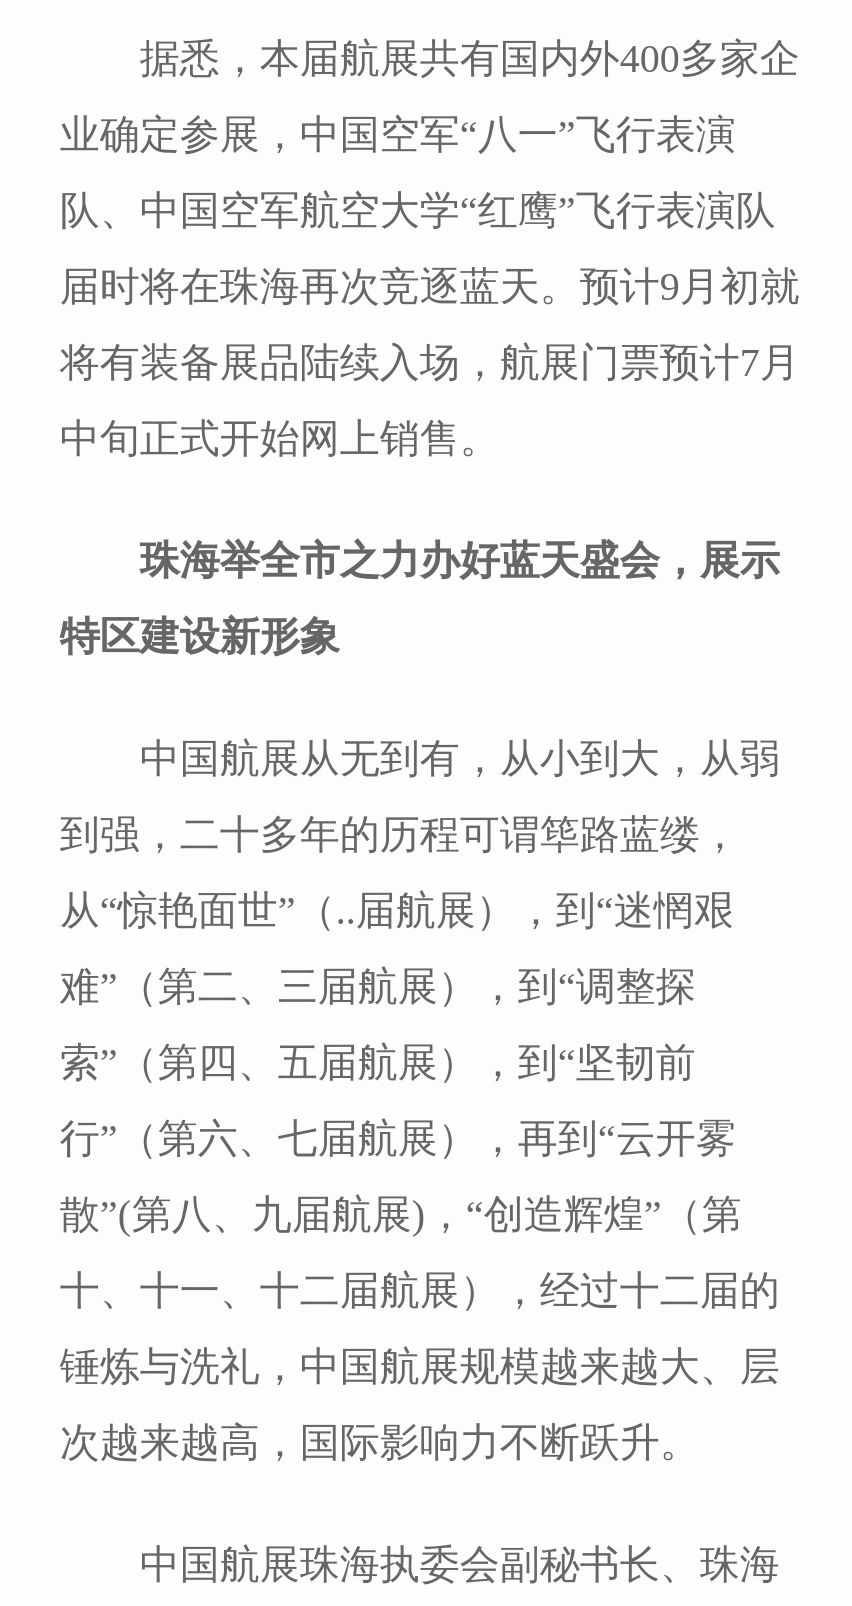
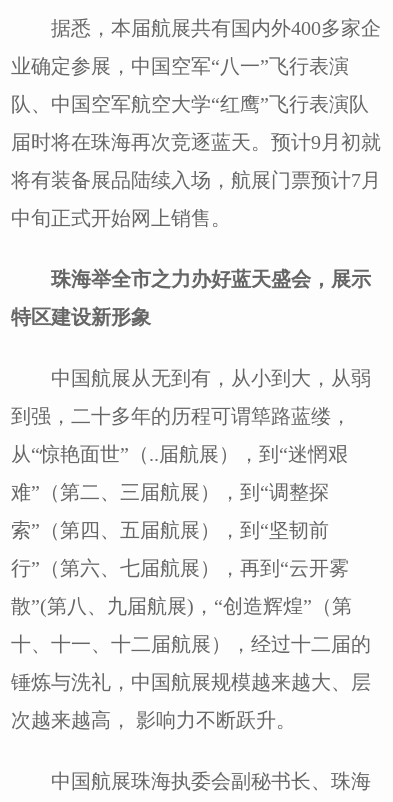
- 次越来越高，国际影响力不断跃升。
+ 次越来越高， 影响力不断跃升。
